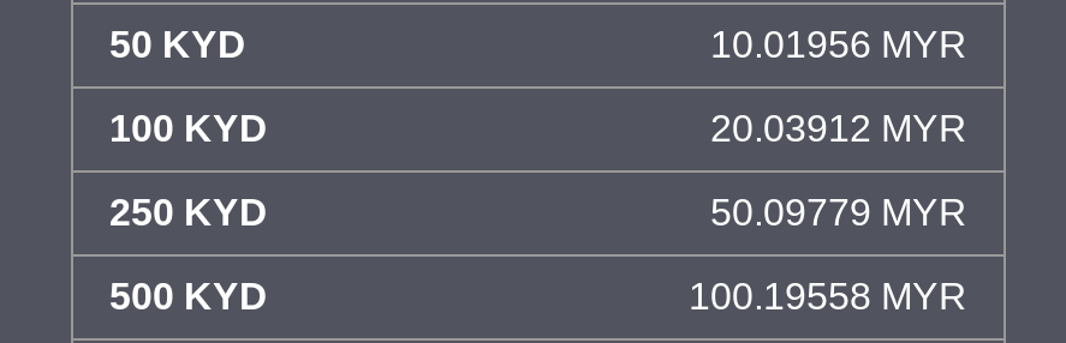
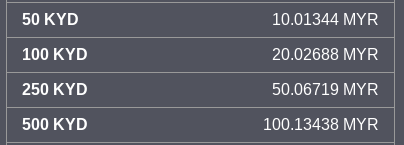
- 10.01956 MYR
+ 10.01344 MYR

- 20.03912 MYR
+ 20.02688 MYR

- 50.09779 MYR
+ 50.06719 MYR

- 100.19558 MYR
+ 100.13438 MYR
